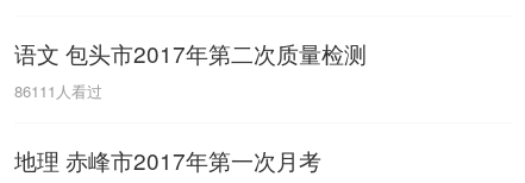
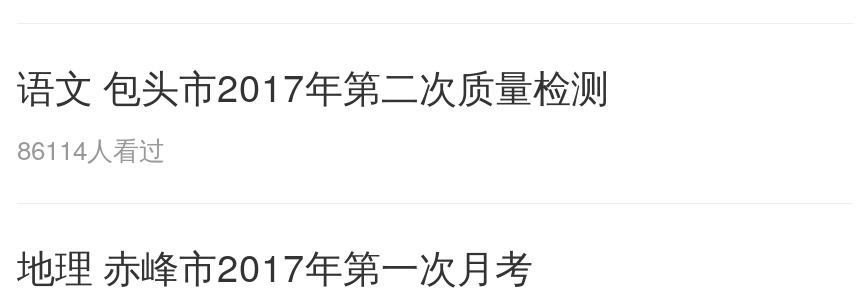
- 86111人看过
+ 86114人看过
